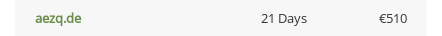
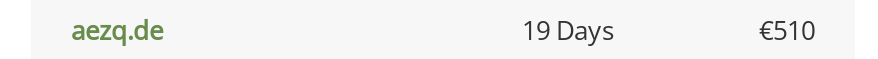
- 21 Days
+ 19 Days
